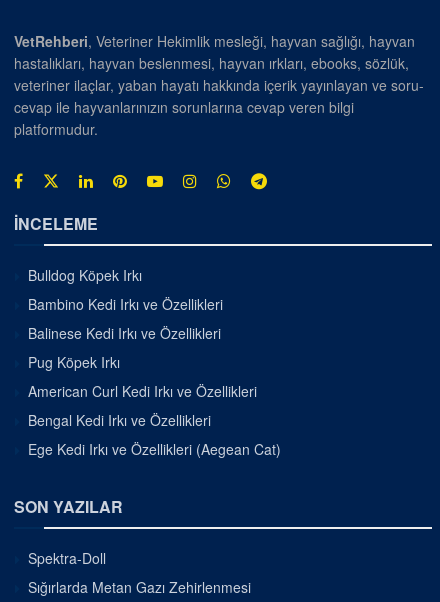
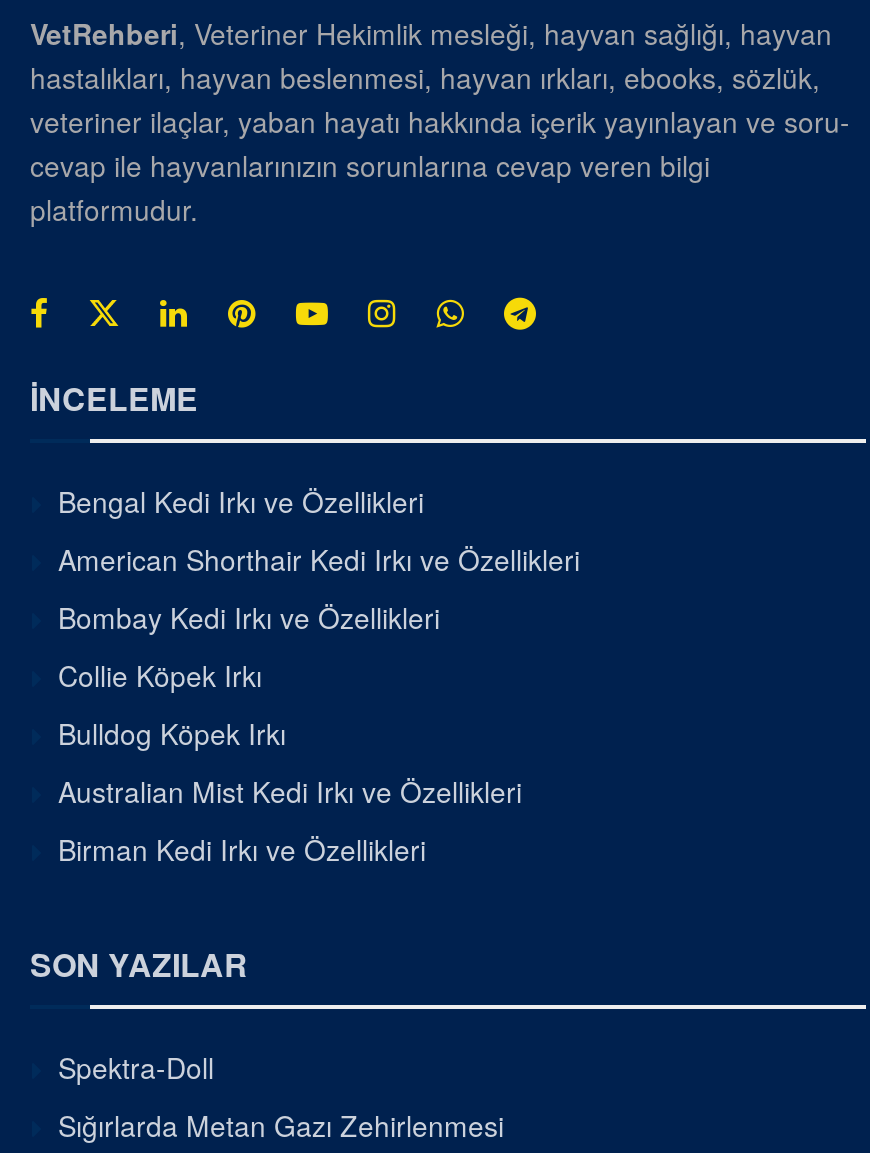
+ American Shorthair Kedi Irkı ve Özellikleri
+ Bombay Kedi Irkı ve Özellikleri
+ Collie Köpek Irkı

moved down: Bulldog Köpek Irkı

- Bambino Kedi Irkı ve Özellikleri
- Balinese Kedi Irkı ve Özellikleri
- Pug Köpek Irkı
- American Curl Kedi Irkı ve Özellikleri
- Ege Kedi Irkı ve Özellikleri (Aegean Cat)
+ Australian Mist Kedi Irkı ve Özellikleri
+ Birman Kedi Irkı ve Özellikleri

moved up: Bengal Kedi Irkı ve Özellikleri
